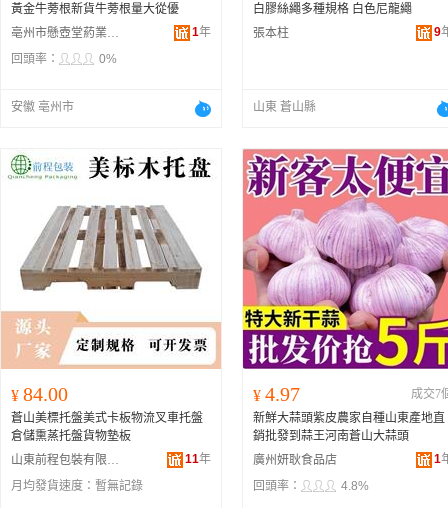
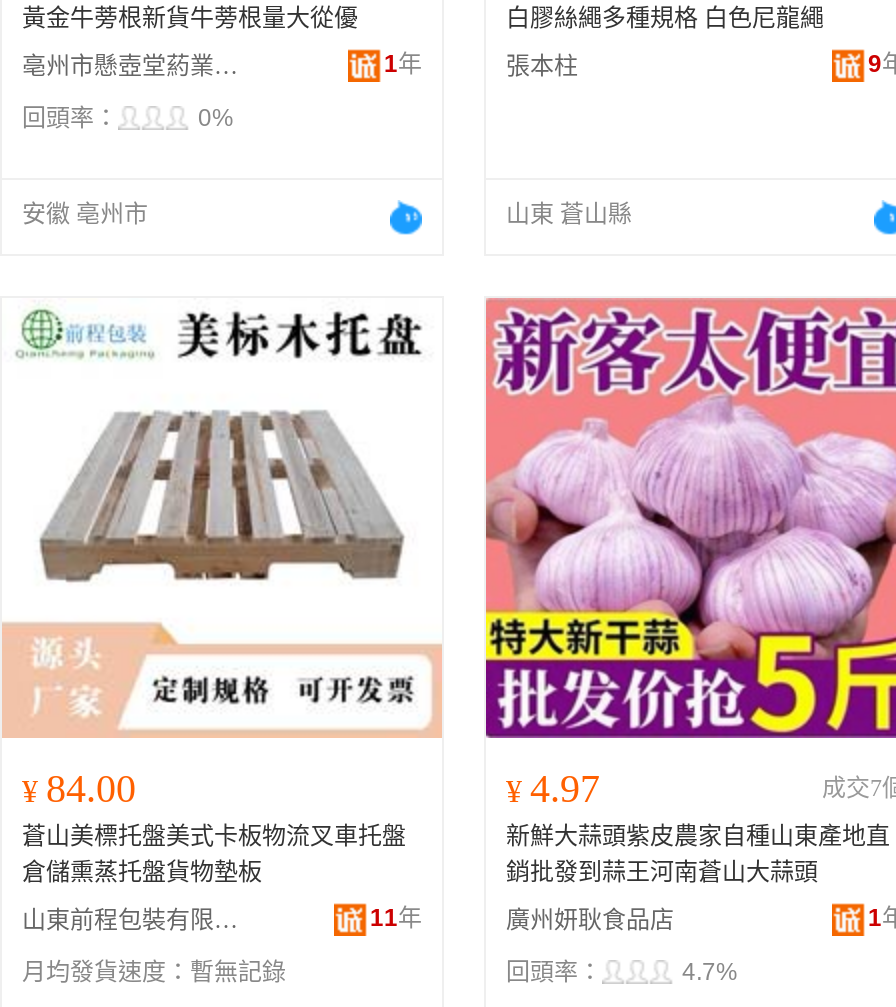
- 4.8%
+ 4.7%
